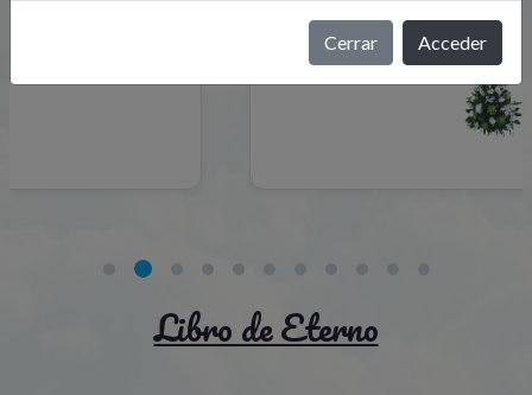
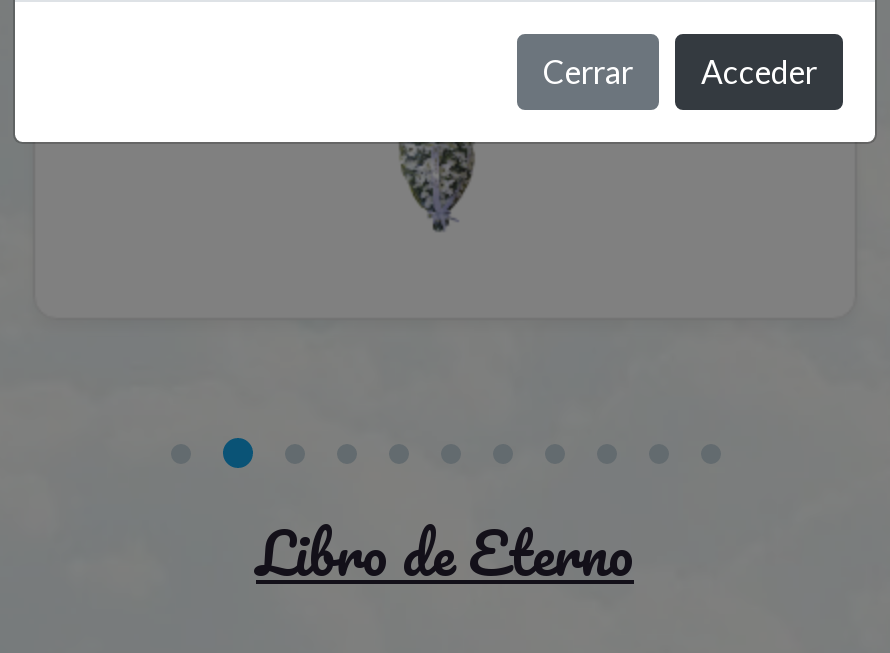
+ [image]

- [image]
